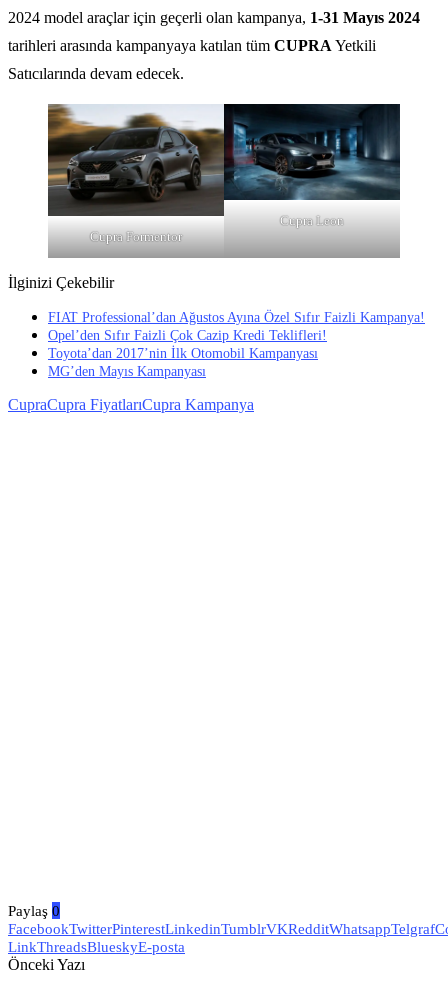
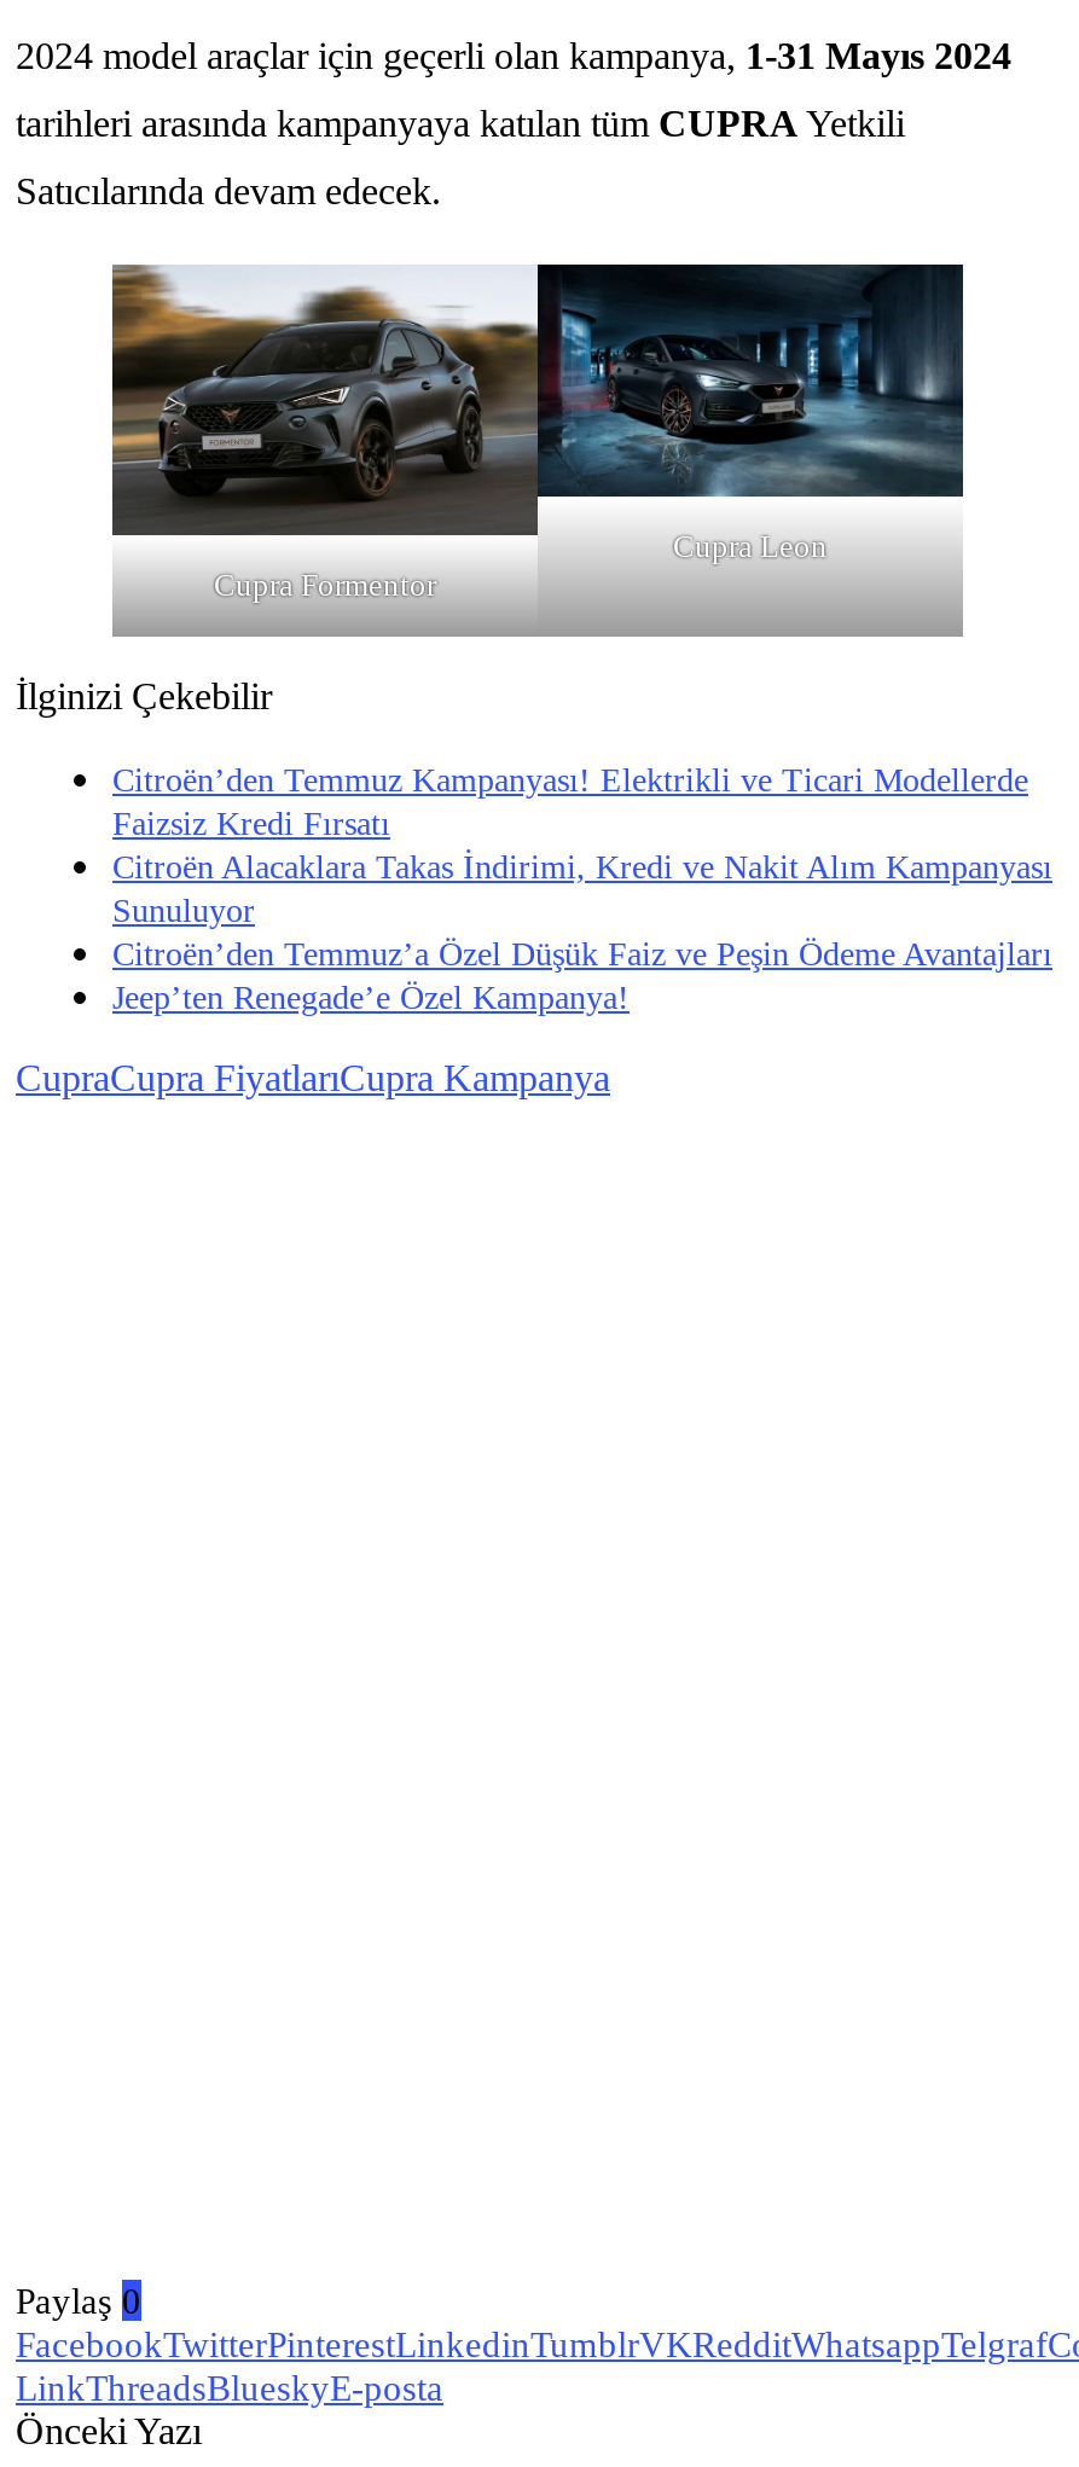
- FIAT Professional’dan Ağustos Ayına Özel Sıfır Faizli Kampanya!
- Opel’den Sıfır Faizli Çok Cazip Kredi Teklifleri!
- Toyota’dan 2017’nin İlk Otomobil Kampanyası
- MG’den Mayıs Kampanyası
+ Citroën’den Temmuz Kampanyası! Elektrikli ve Ticari Modellerde
+ Faizsiz Kredi Fırsatı
+ Citroën Alacaklara Takas İndirimi, Kredi ve Nakit Alım Kampanyası
+ Sunuluyor
+ Citroën’den Temmuz’a Özel Düşük Faiz ve Peşin Ödeme Avantajları
+ Jeep’ten Renegade’e Özel Kampanya!
